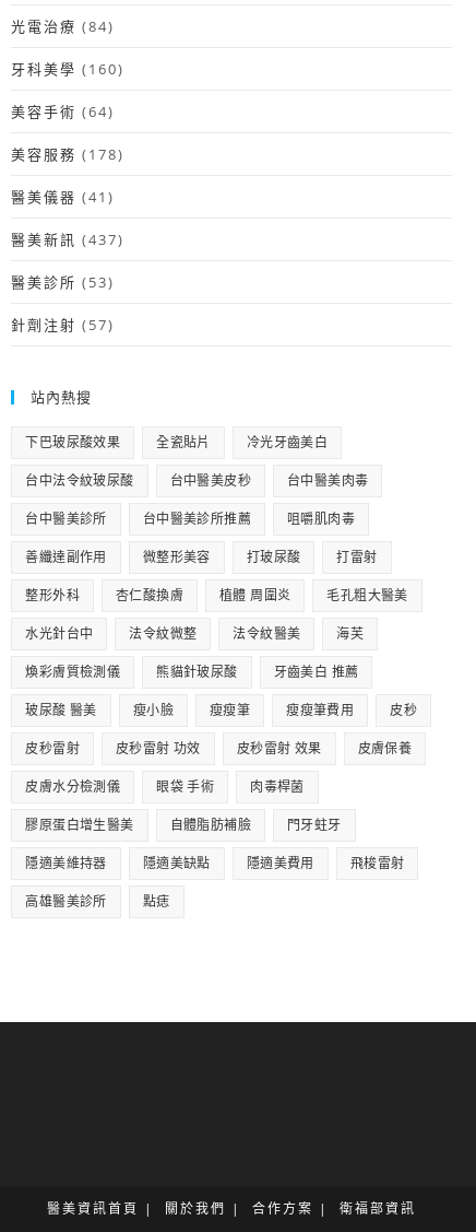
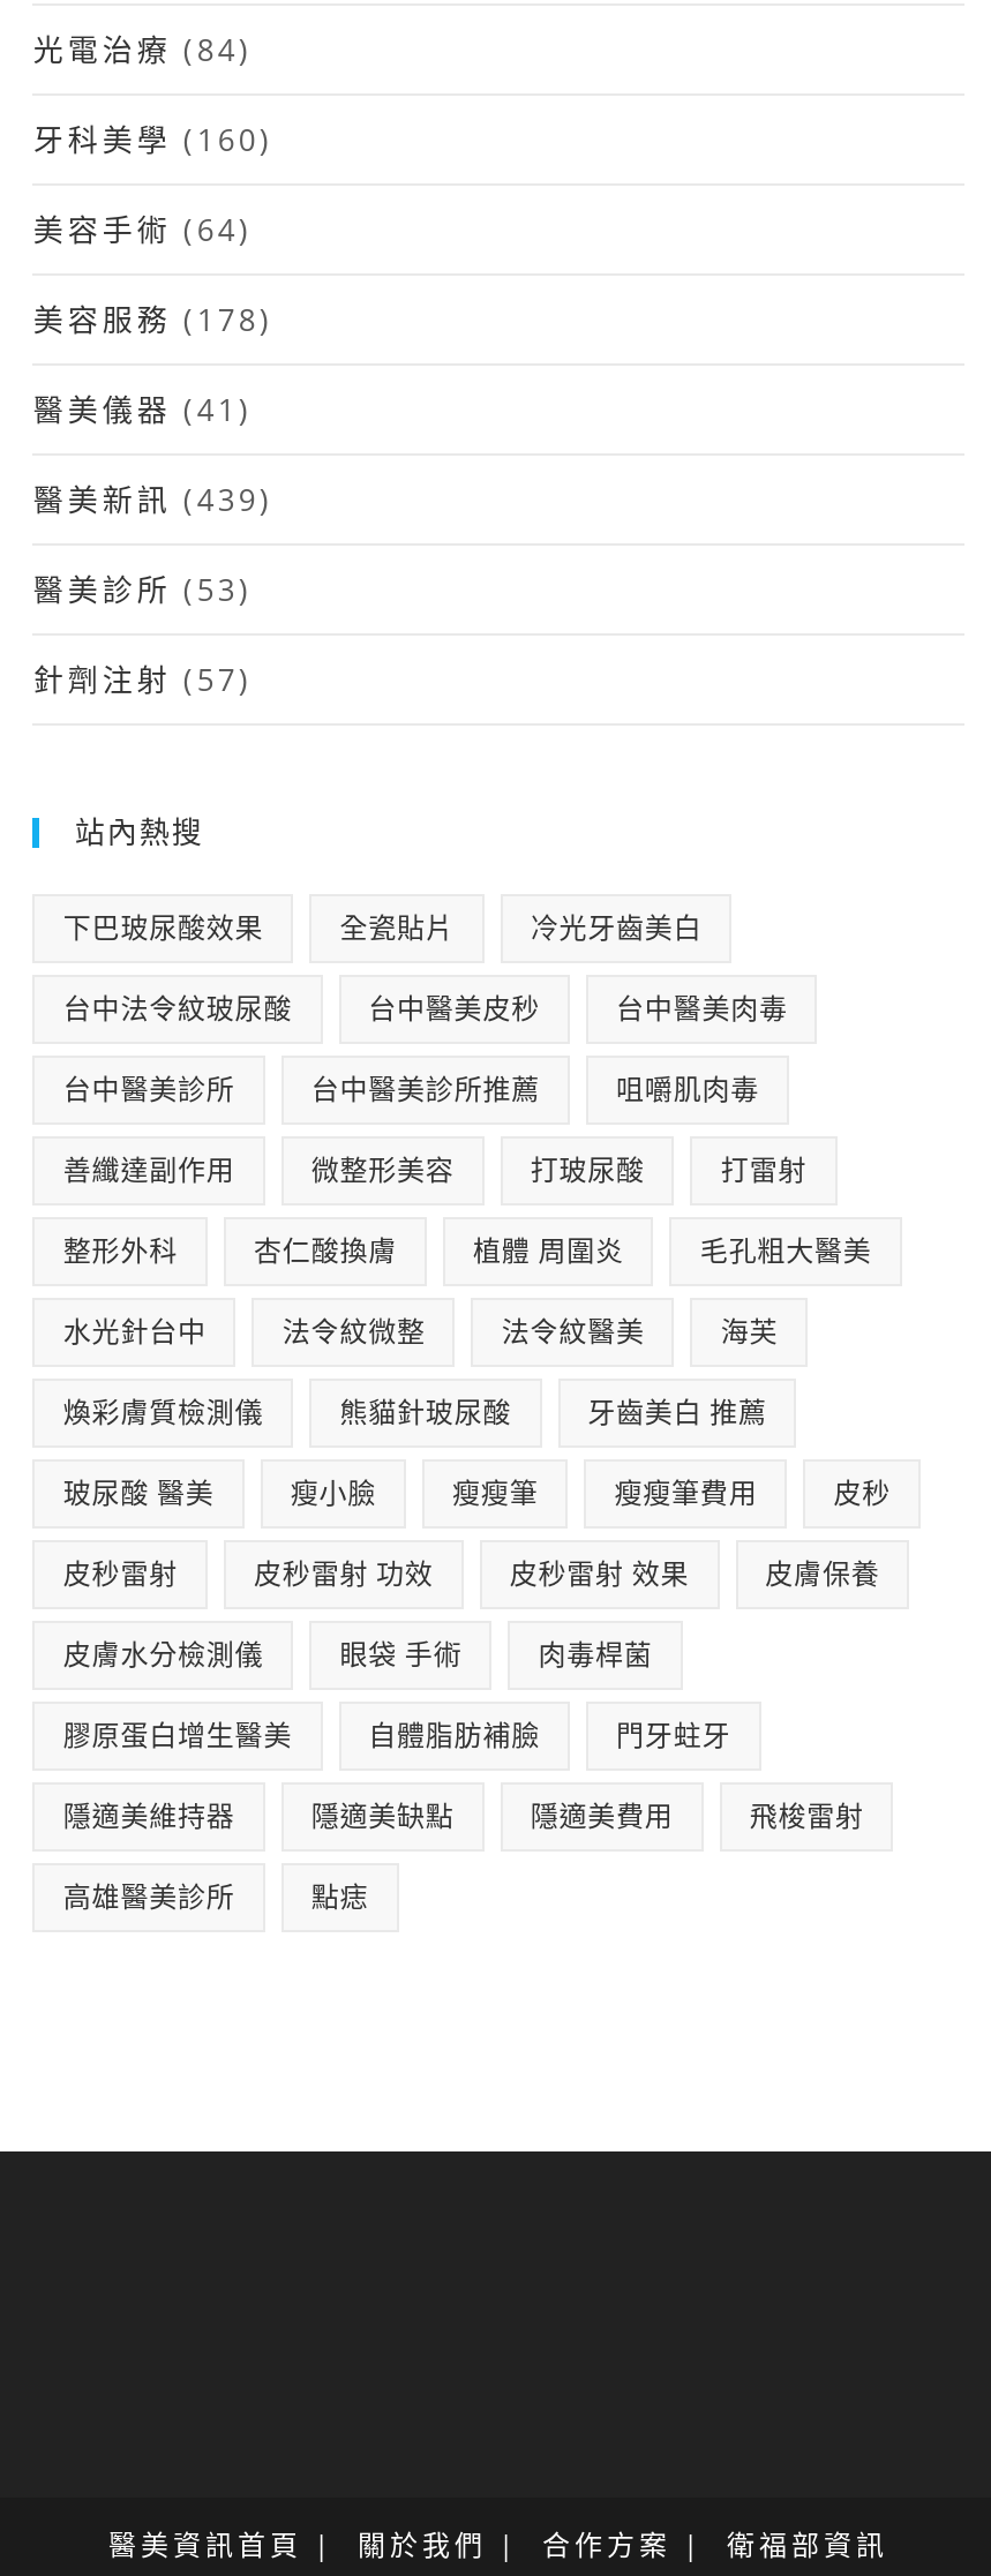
- 醫美新訊 (437)
+ 醫美新訊 (439)
